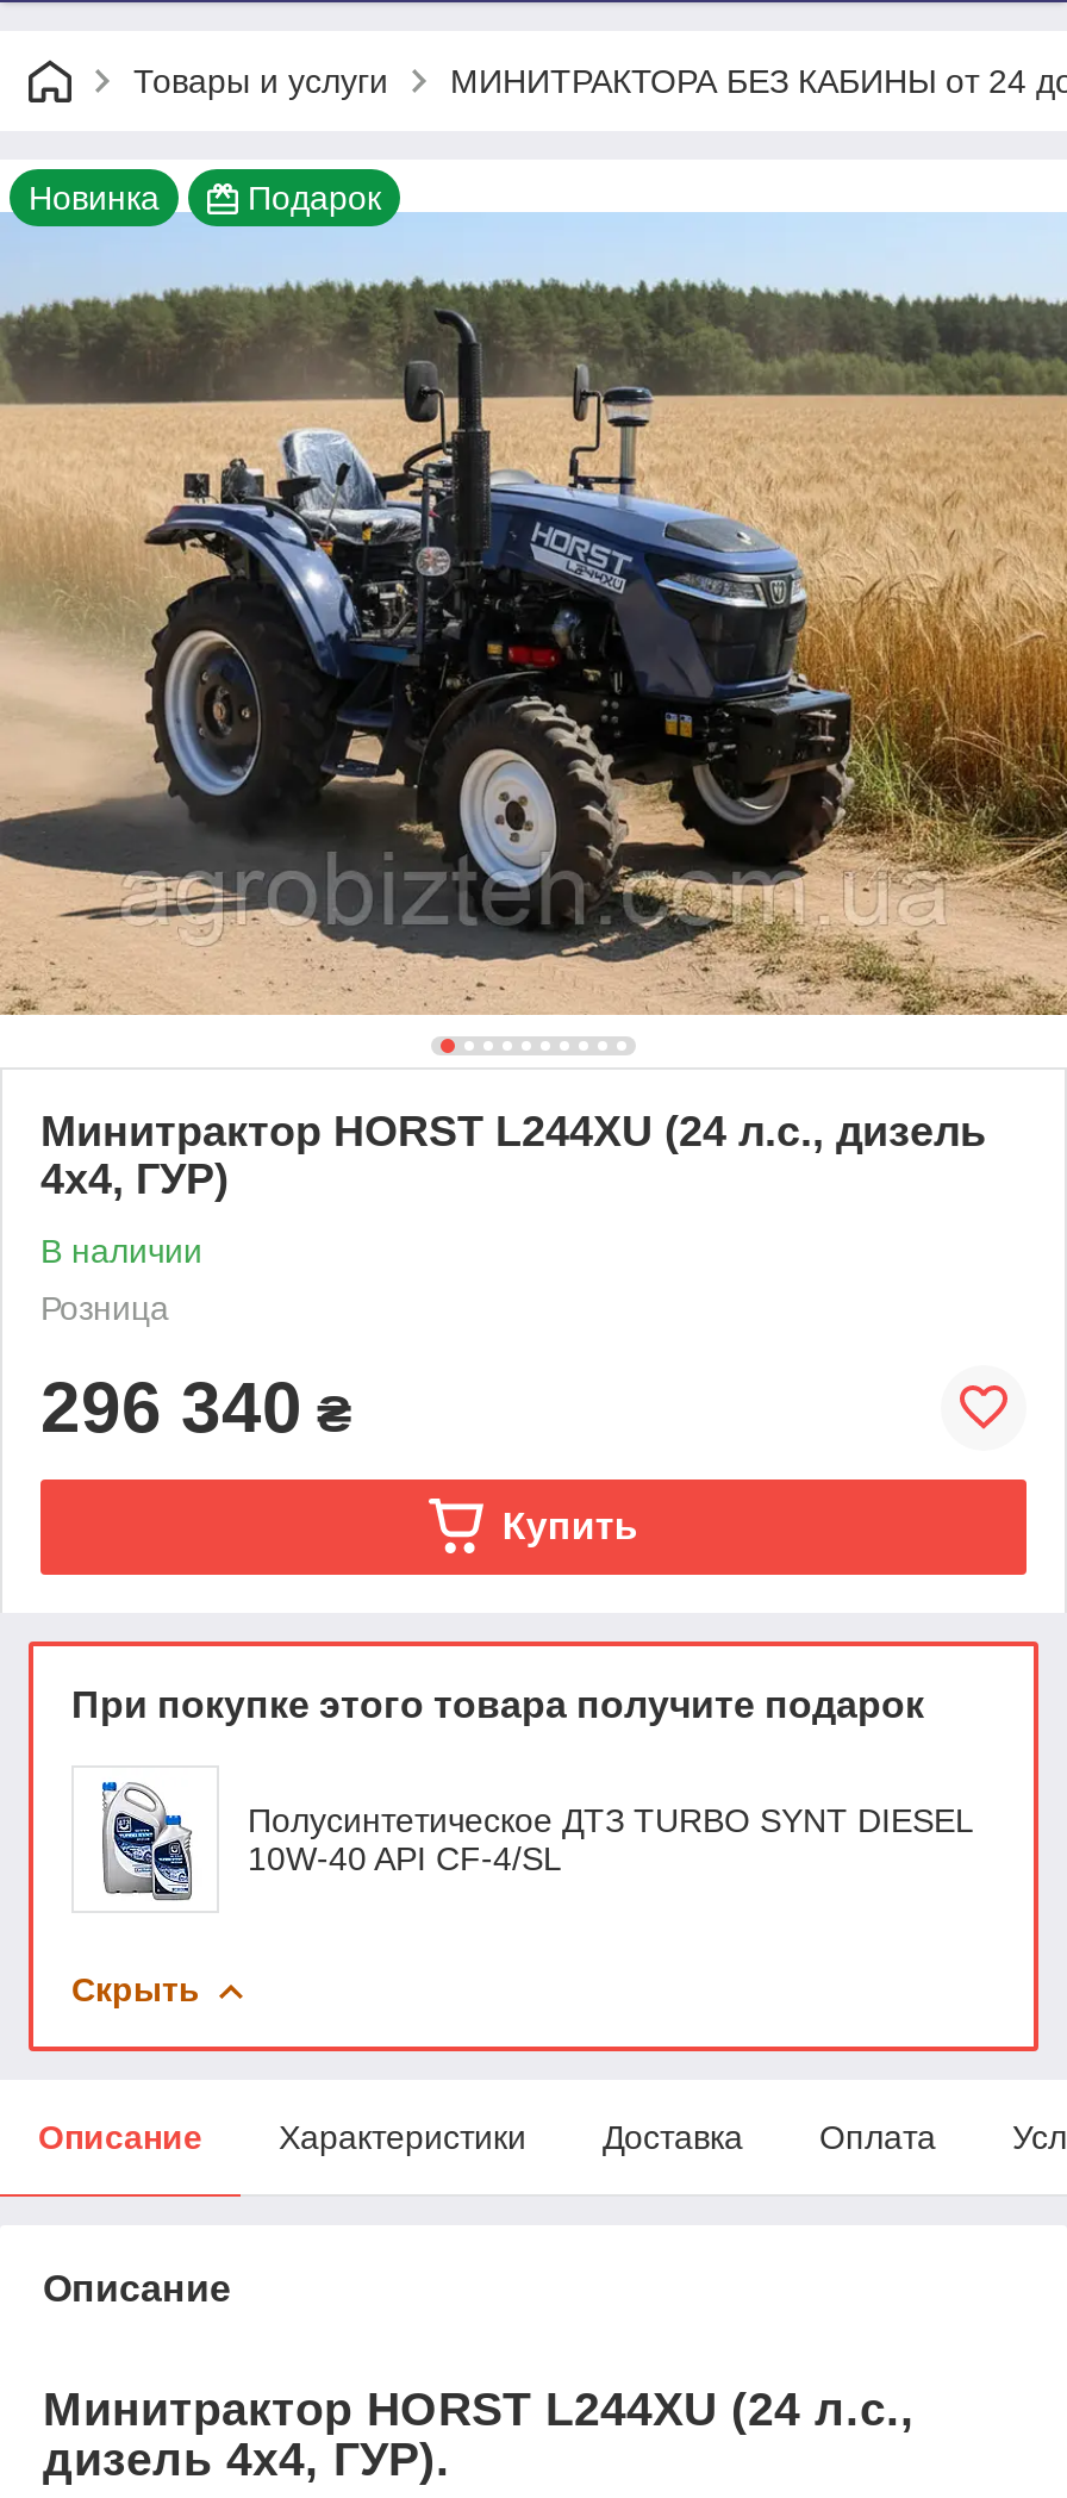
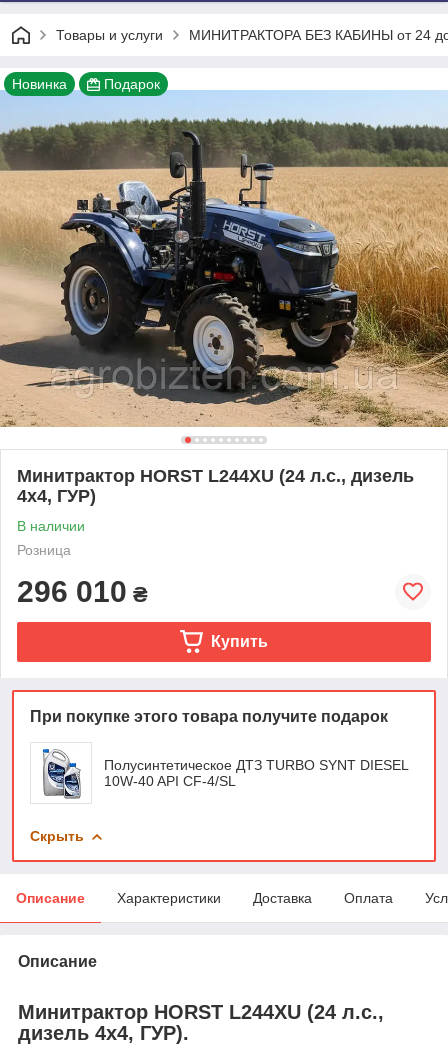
- 296 340 ₴
+ 296 010 ₴
